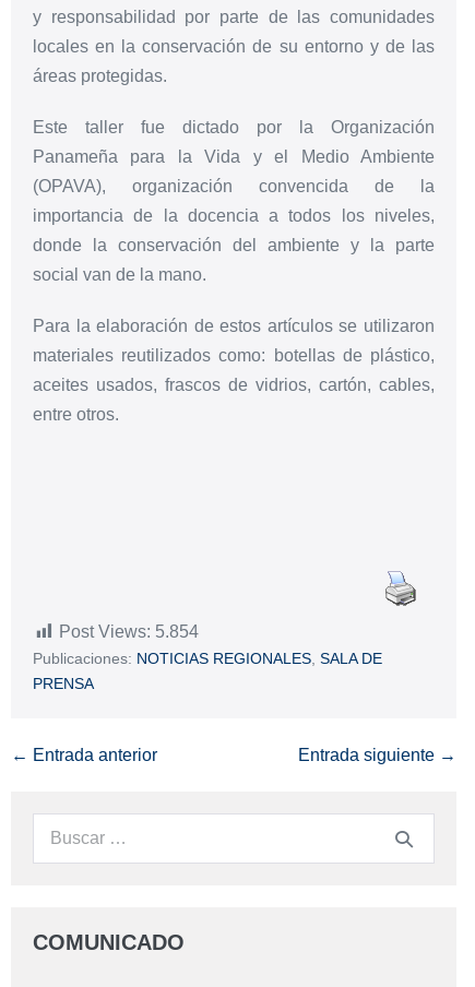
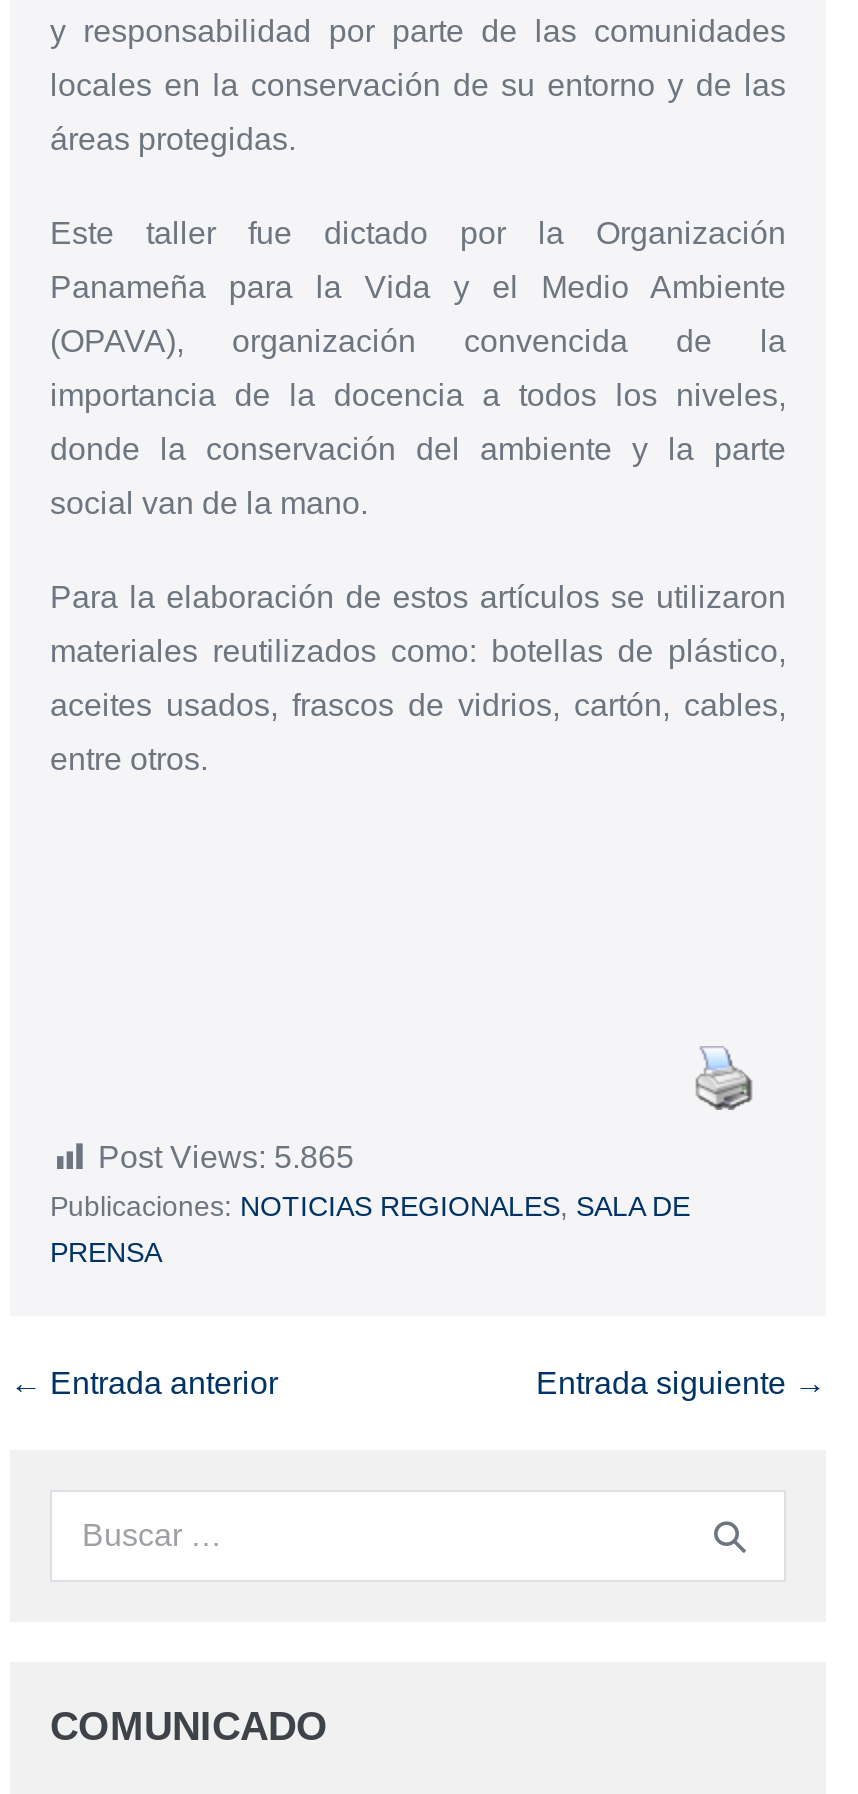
- Post Views: 5.854
+ Post Views: 5.865
